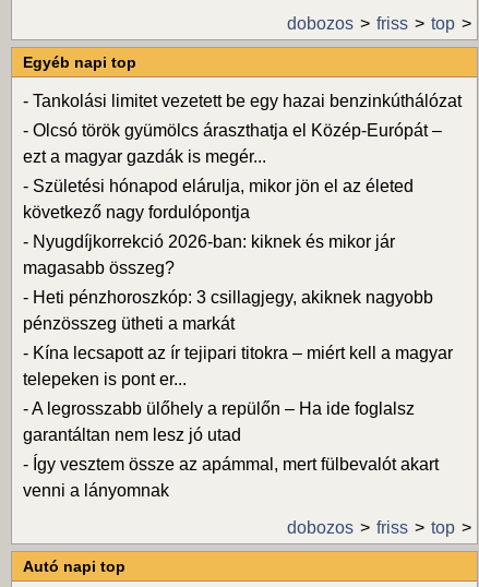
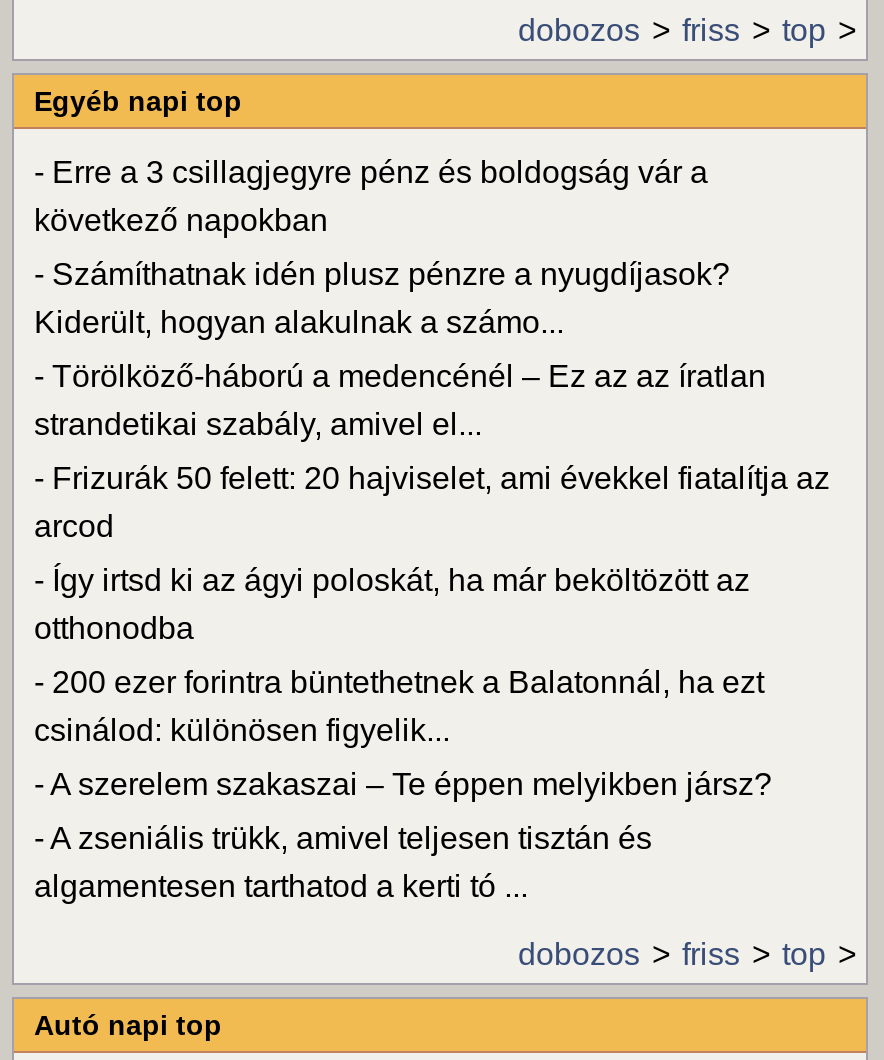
- - Tankolási limitet vezetett be egy hazai benzinkúthálózat
+ - Erre a 3 csillagjegyre pénz és boldogság vár a
+ következő napokban

- - Olcsó török gyümölcs áraszthatja el Közép-Európát –
- ezt a magyar gazdák is megér...
+ - Számíthatnak idén plusz pénzre a nyugdíjasok?
+ Kiderült, hogyan alakulnak a számo...

- - Születési hónapod elárulja, mikor jön el az életed
- következő nagy fordulópontja
+ - Törölköző-háború a medencénél – Ez az az íratlan
+ strandetikai szabály, amivel el...

- - Nyugdíjkorrekció 2026-ban: kiknek és mikor jár
- magasabb összeg?
+ - Frizurák 50 felett: 20 hajviselet, ami évekkel fiatalítja az
+ arcod

- - Heti pénzhoroszkóp: 3 csillagjegy, akiknek nagyobb
- pénzösszeg ütheti a markát
+ - Így irtsd ki az ágyi poloskát, ha már beköltözött az
+ otthonodba

- - Kína lecsapott az ír tejipari titokra – miért kell a magyar
- telepeken is pont er...
+ - 200 ezer forintra büntethetnek a Balatonnál, ha ezt
+ csinálod: különösen figyelik...

- - A legrosszabb ülőhely a repülőn – Ha ide foglalsz
- garantáltan nem lesz jó utad
+ - A szerelem szakaszai – Te éppen melyikben jársz?

- - Így vesztem össze az apámmal, mert fülbevalót akart
- venni a lányomnak
+ - A zseniális trükk, amivel teljesen tisztán és
+ algamentesen tarthatod a kerti tó ...
